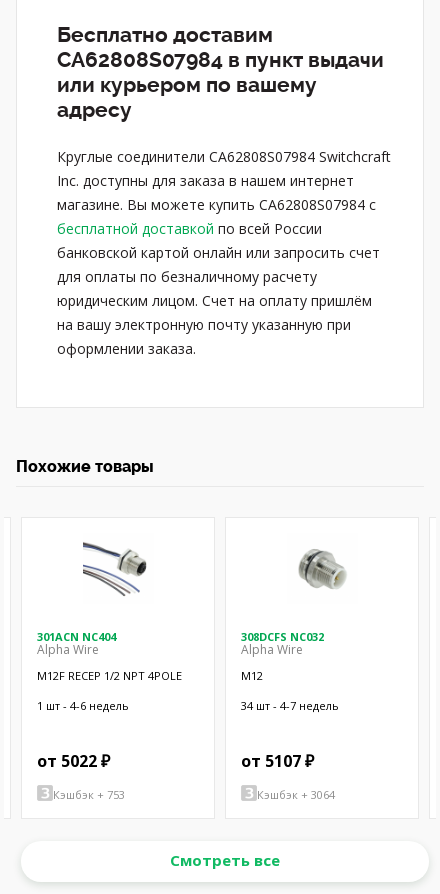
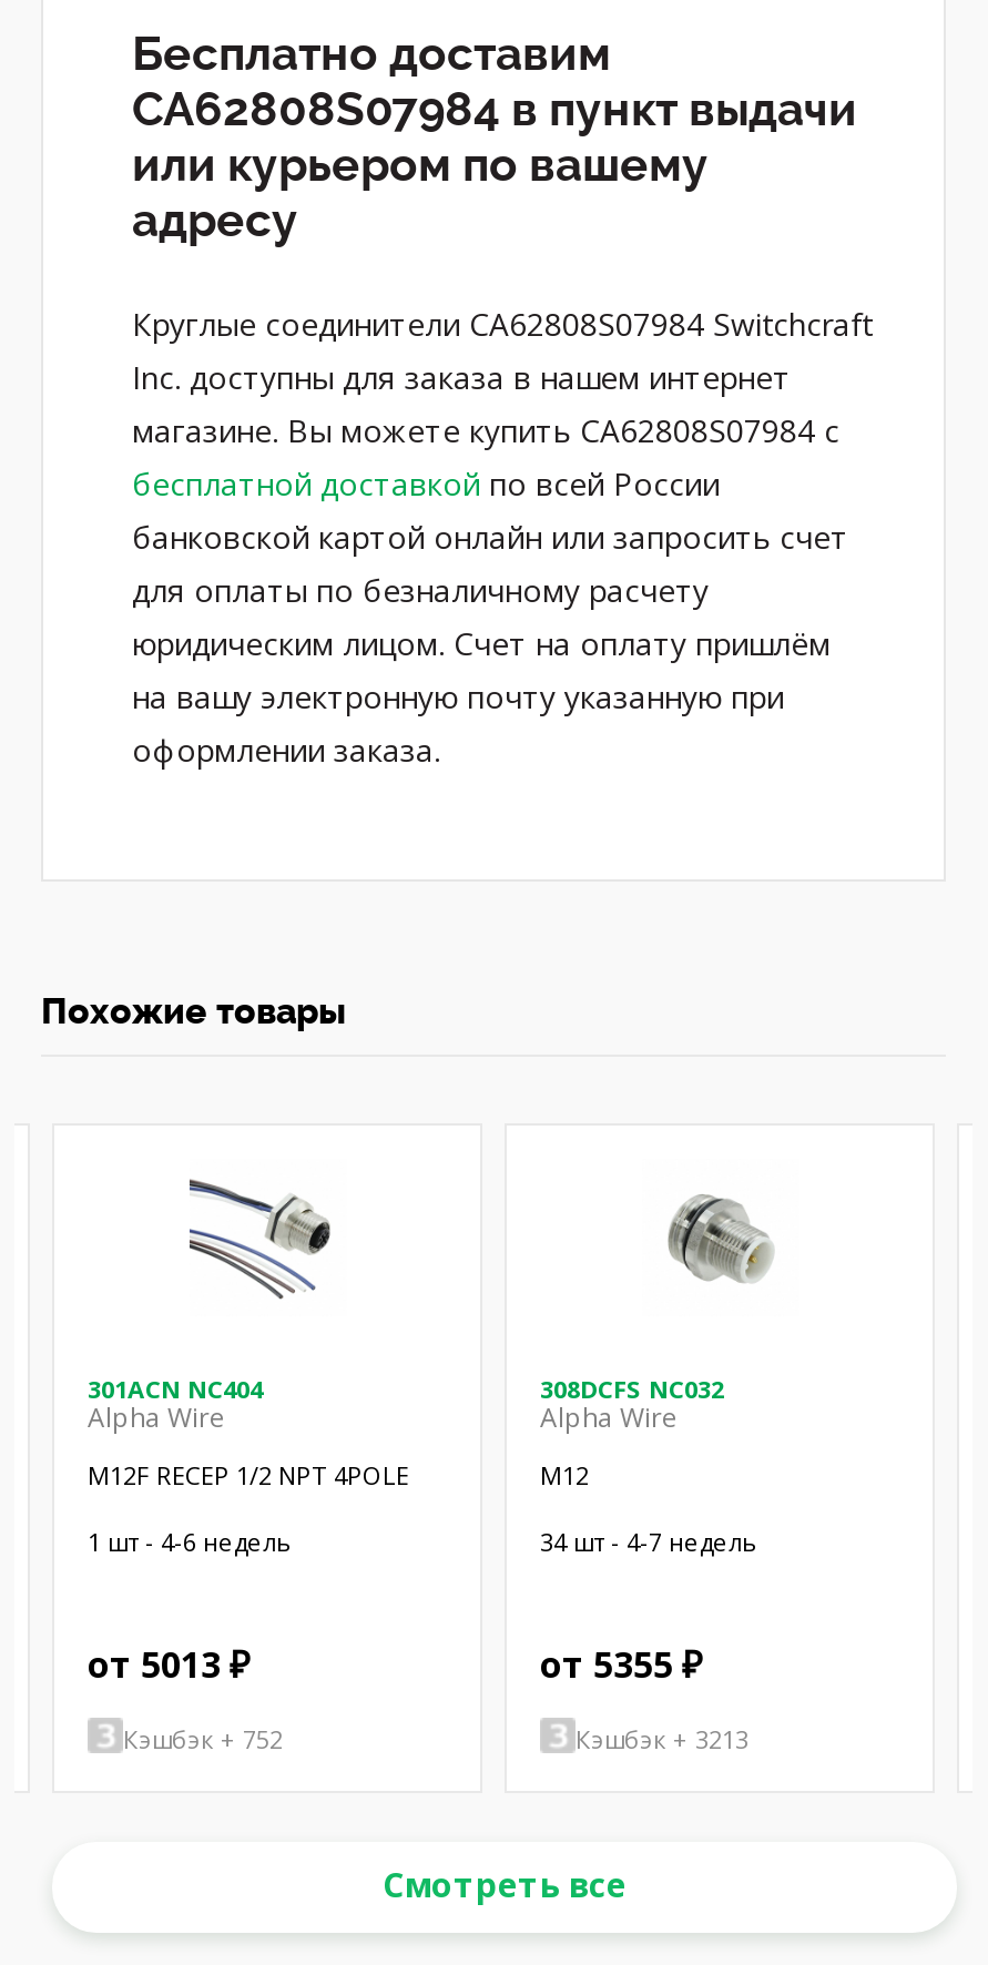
- от 5022 ₽
+ от 5013 ₽

- от 5107 ₽
+ от 5355 ₽

- Кэшбэк + 753
+ Кэшбэк + 752

- Кэшбэк + 3064
+ Кэшбэк + 3213
